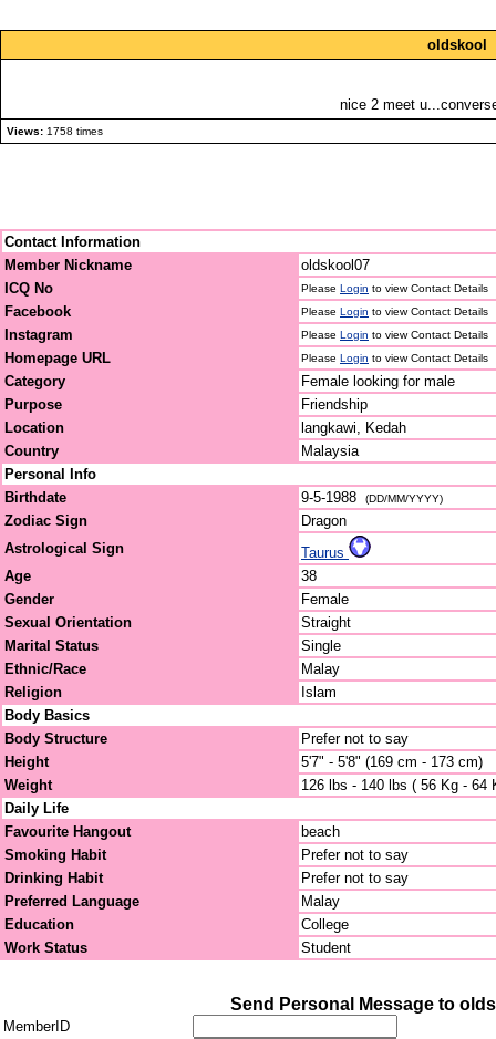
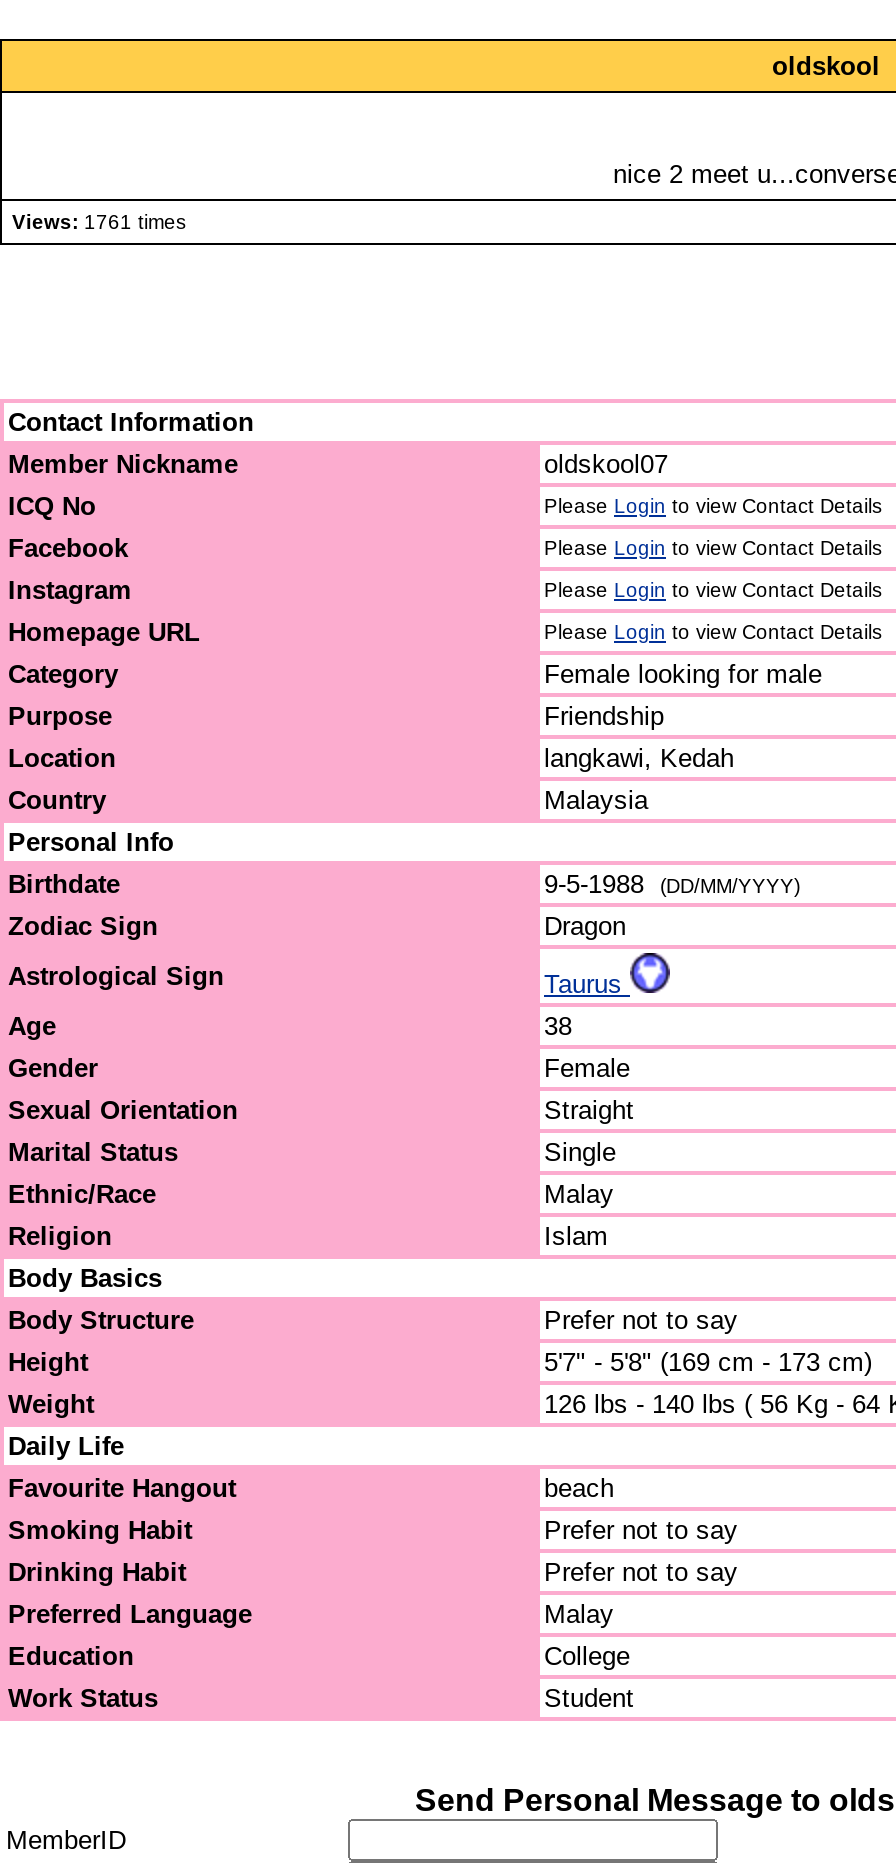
- Views: 1758 times
+ Views: 1761 times
